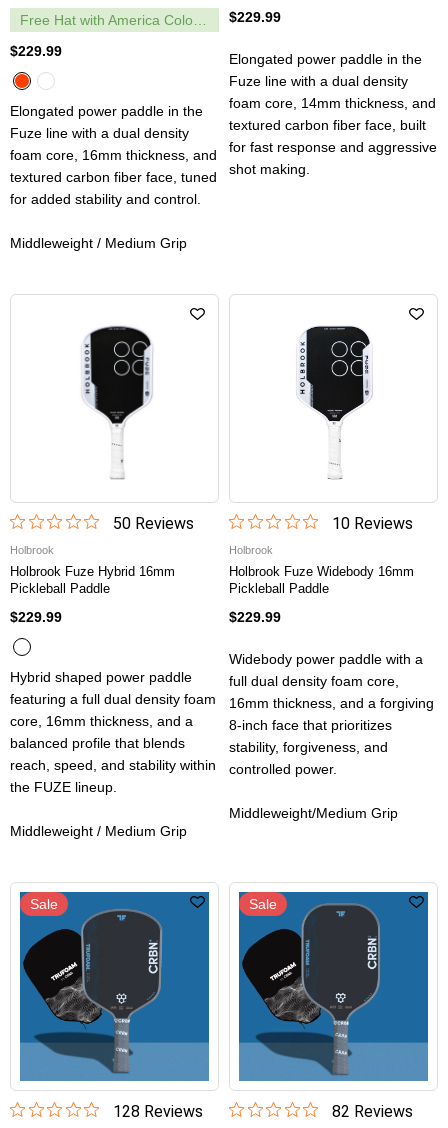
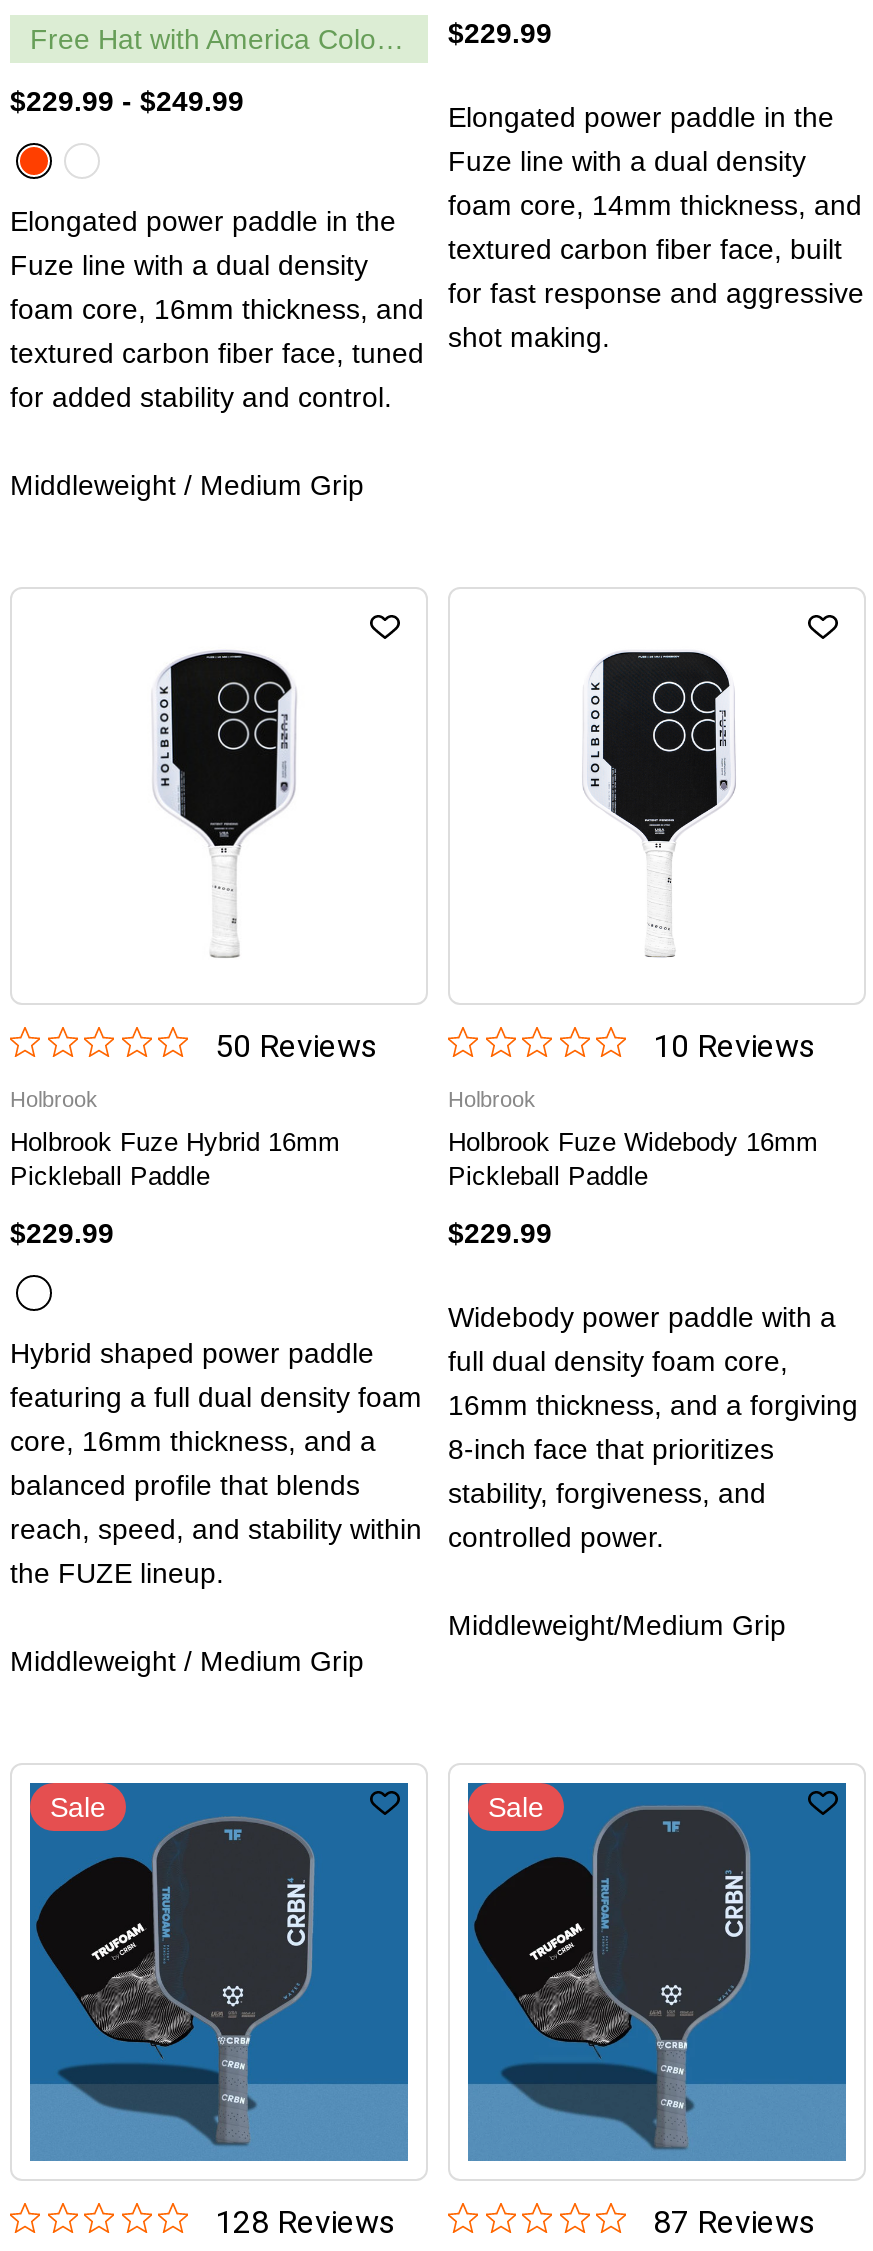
- $229.99
+ $229.99 - $249.99

- 82 Reviews
+ 87 Reviews
